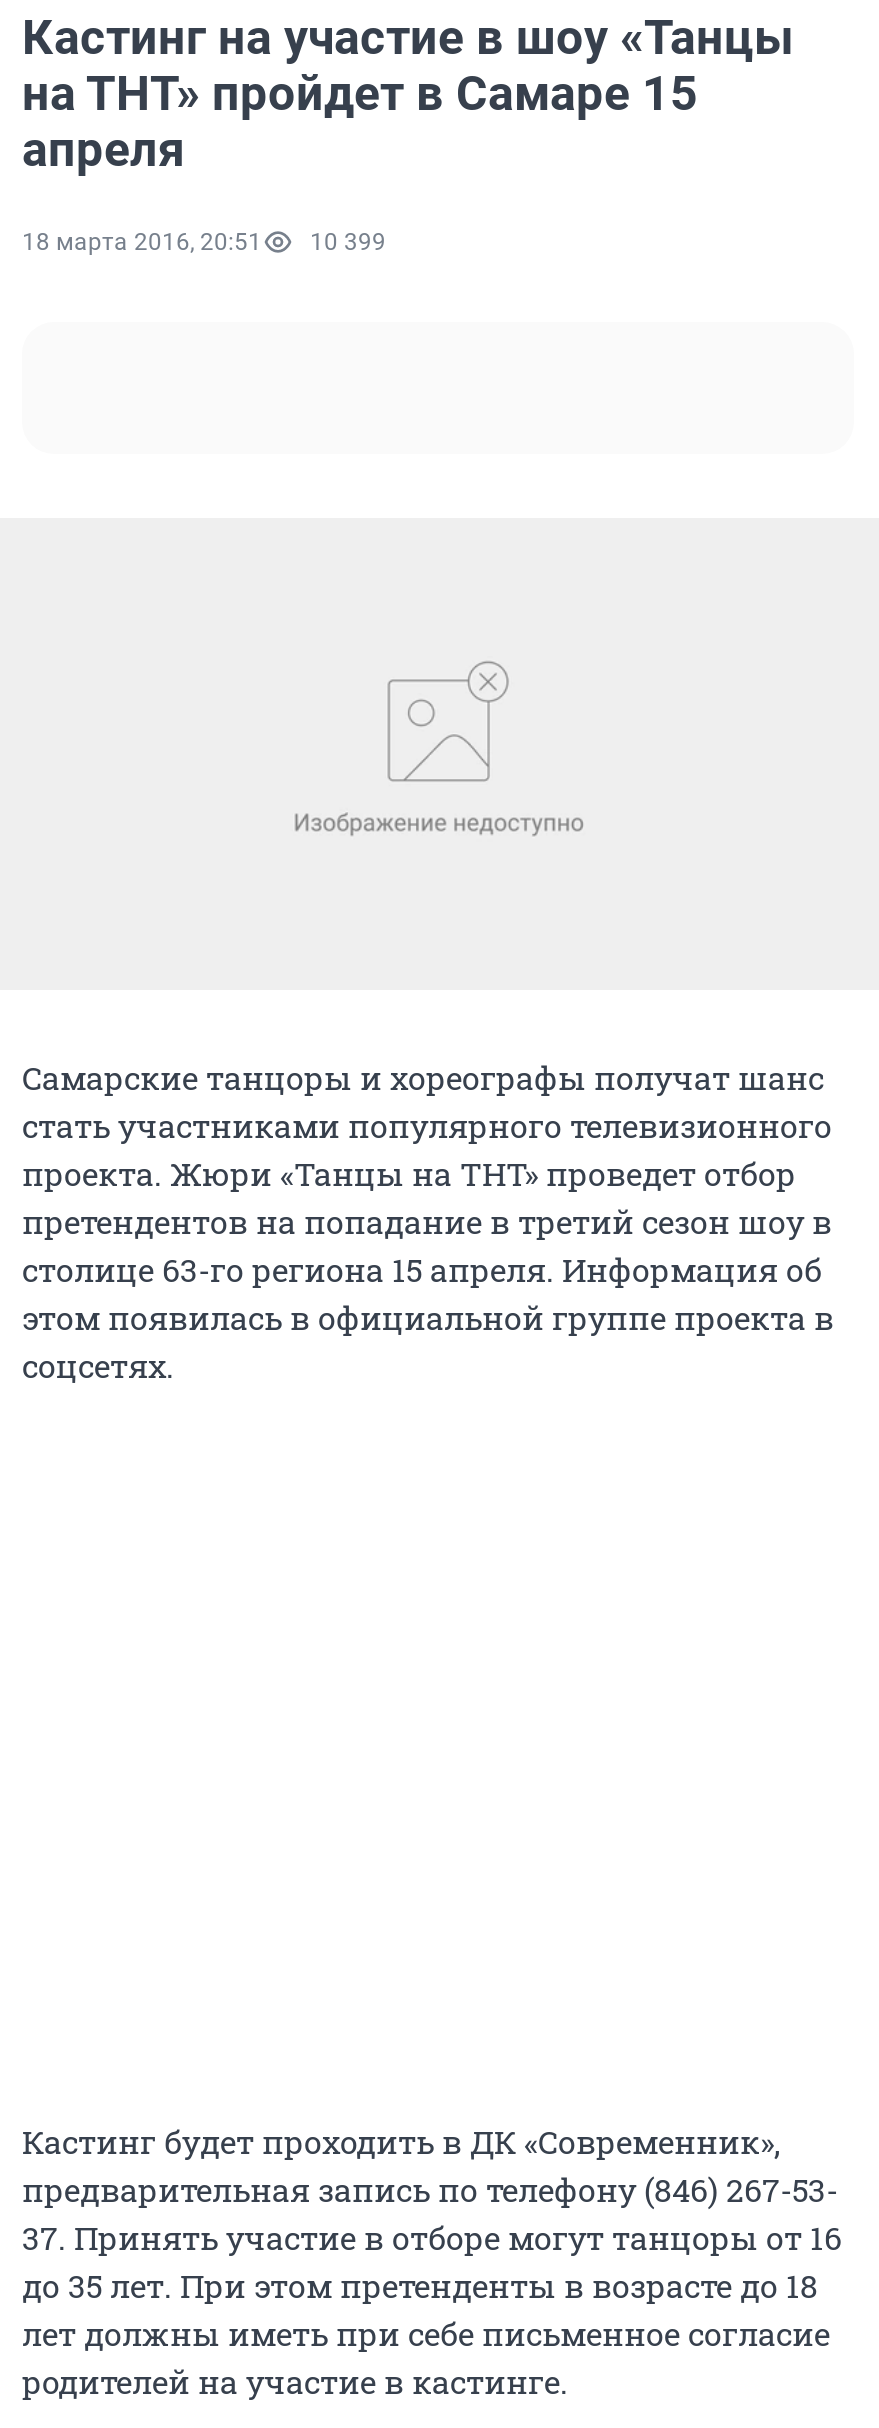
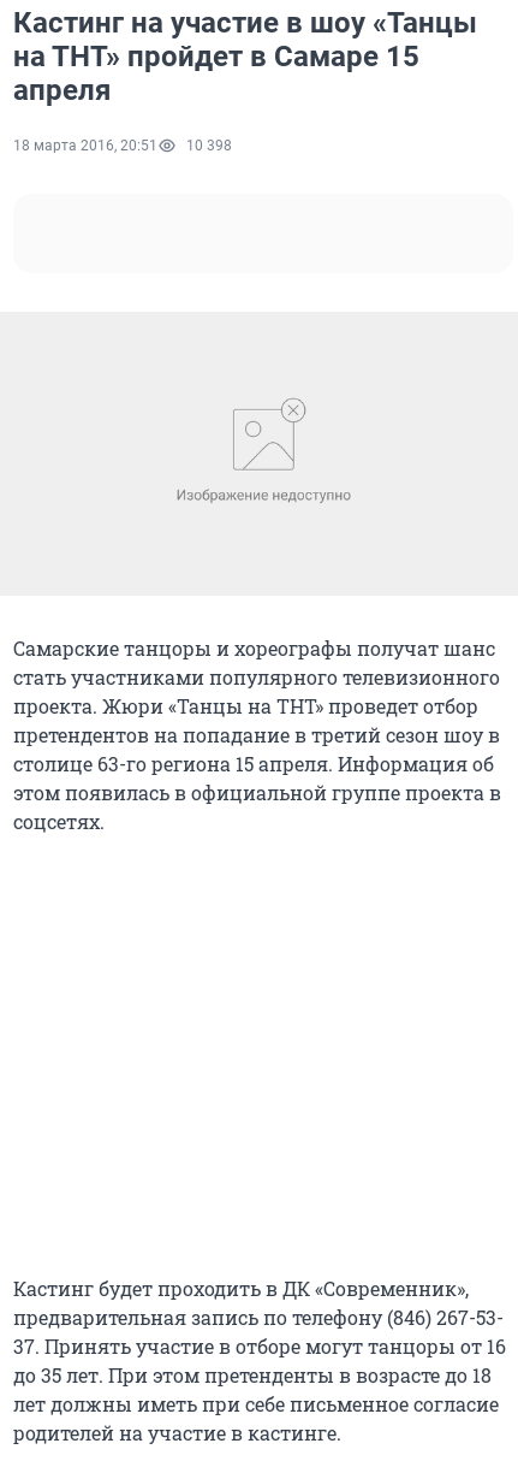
- 18 марта 2016, 20:51 10 399
+ 18 марта 2016, 20:51 10 398
